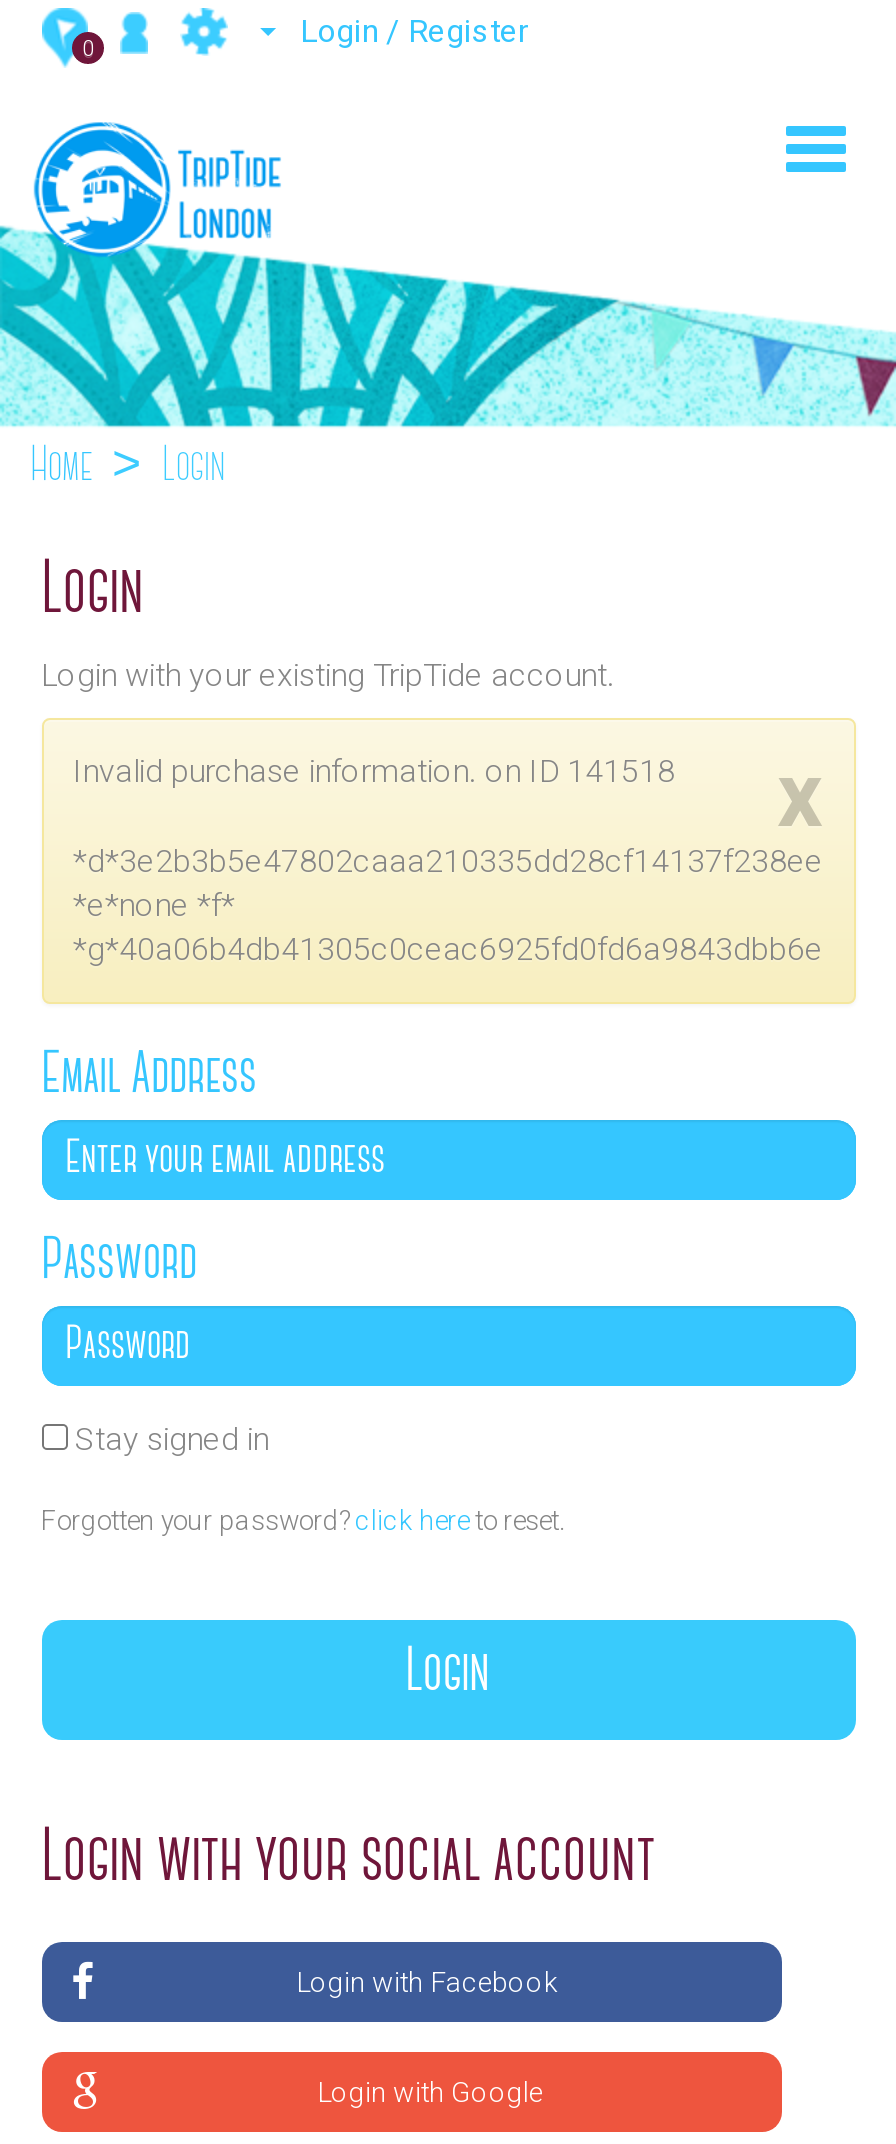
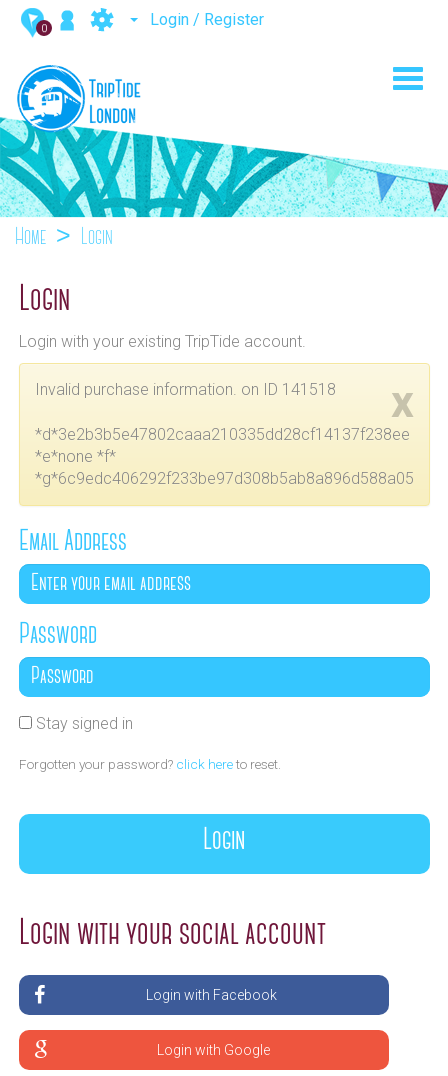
- *g*40a06b4db41305c0ceac6925fd0fd6a9843dbb6e
+ *g*6c9edc406292f233be97d308b5ab8a896d588a05
